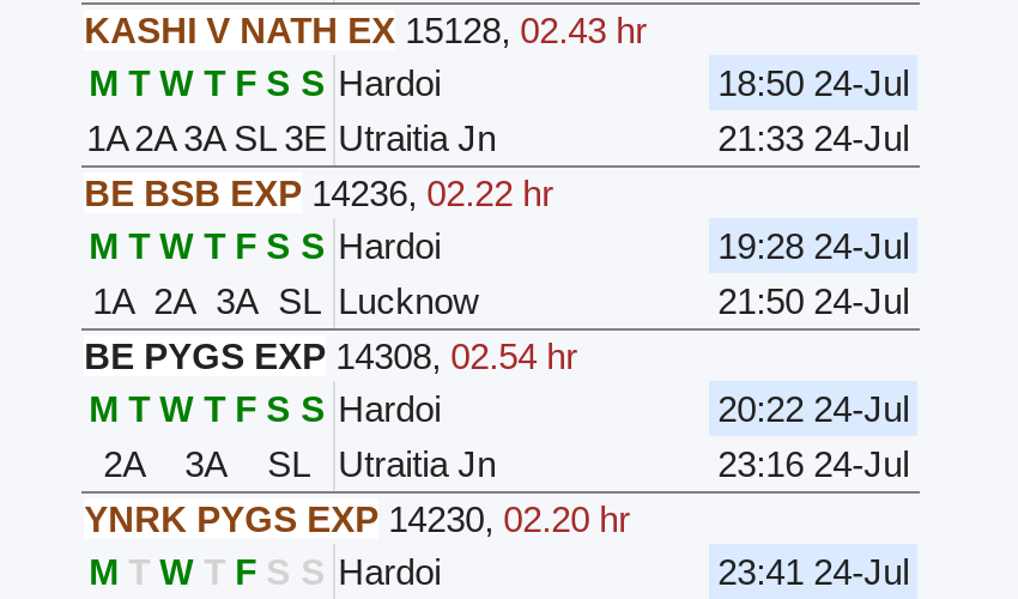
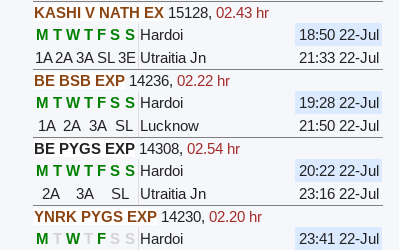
- 18:50 24-Jul
+ 18:50 22-Jul

- 21:33 24-Jul
+ 21:33 22-Jul

- 19:28 24-Jul
+ 19:28 22-Jul

- 21:50 24-Jul
+ 21:50 22-Jul

- 20:22 24-Jul
+ 20:22 22-Jul

- 23:16 24-Jul
+ 23:16 22-Jul

- 23:41 24-Jul
+ 23:41 22-Jul
